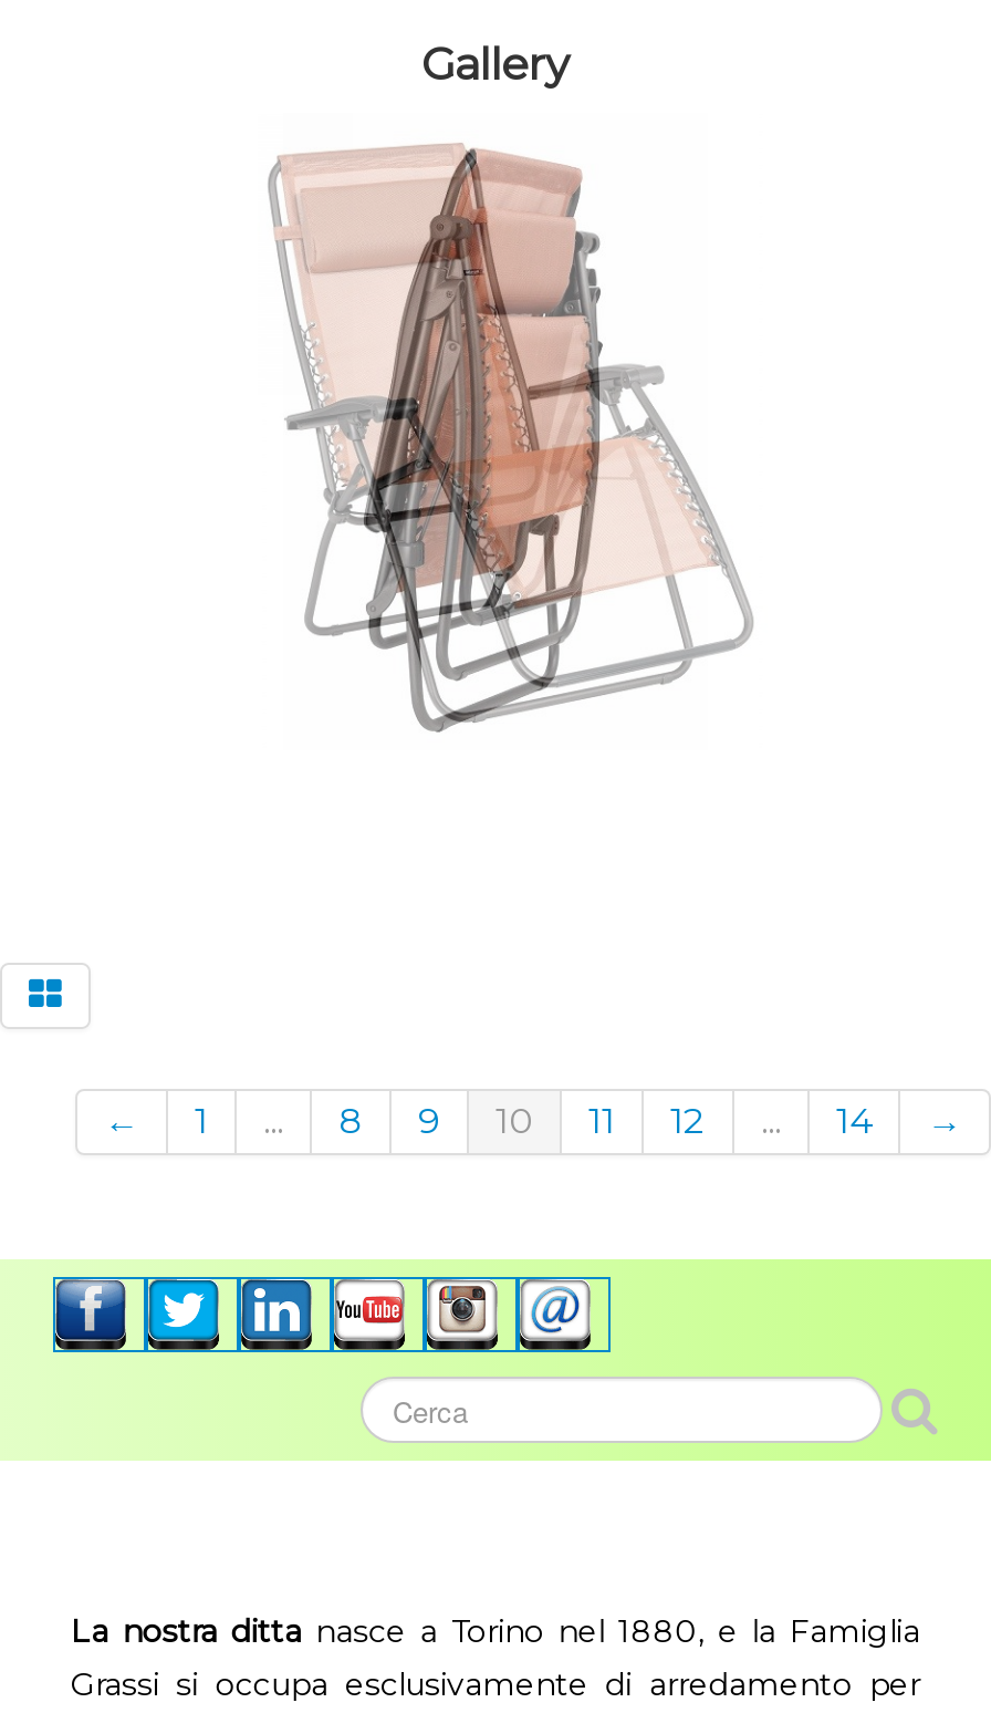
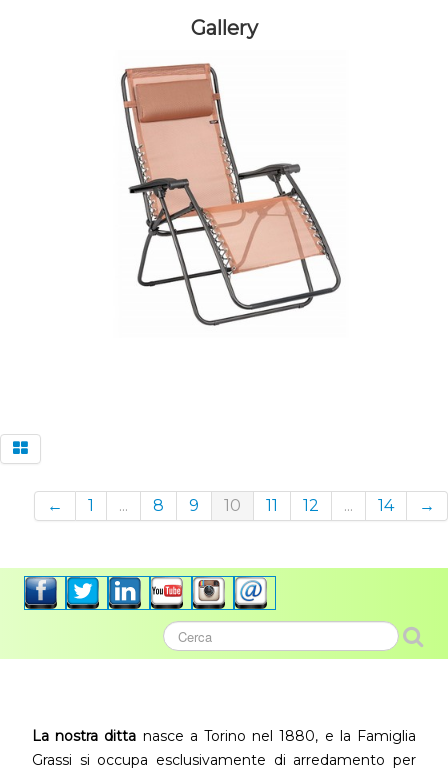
- [image]
+ [image]
